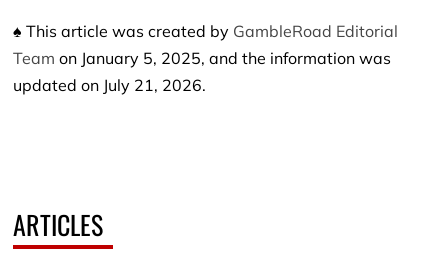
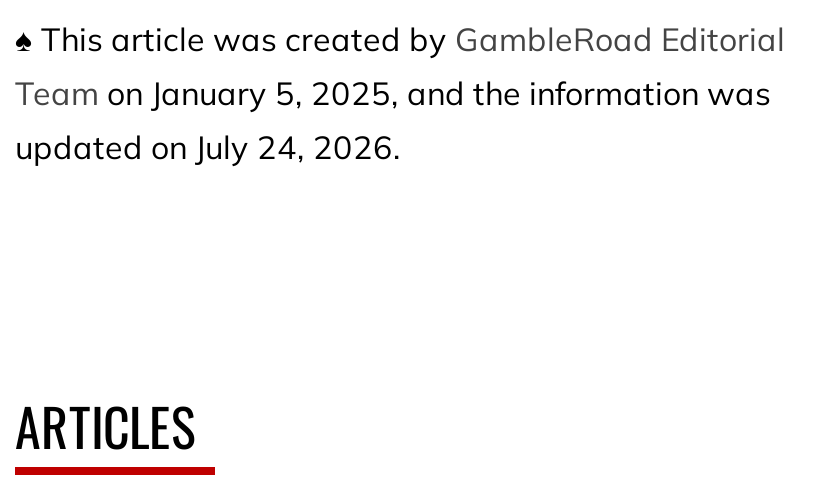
- updated on July 21, 2026.
+ updated on July 24, 2026.
